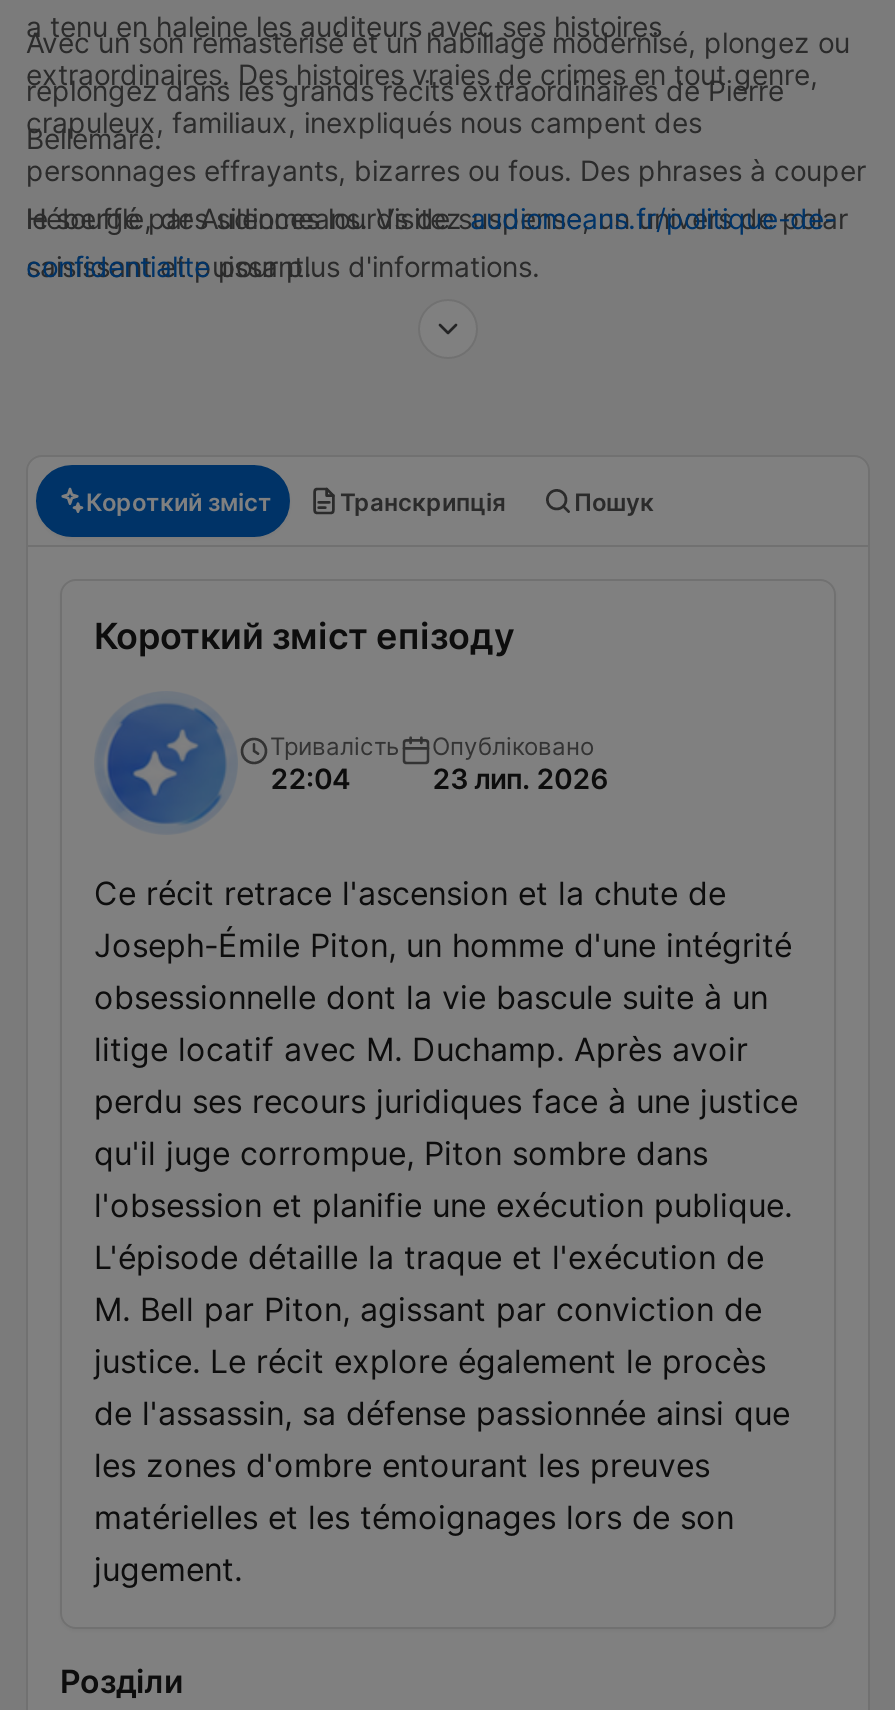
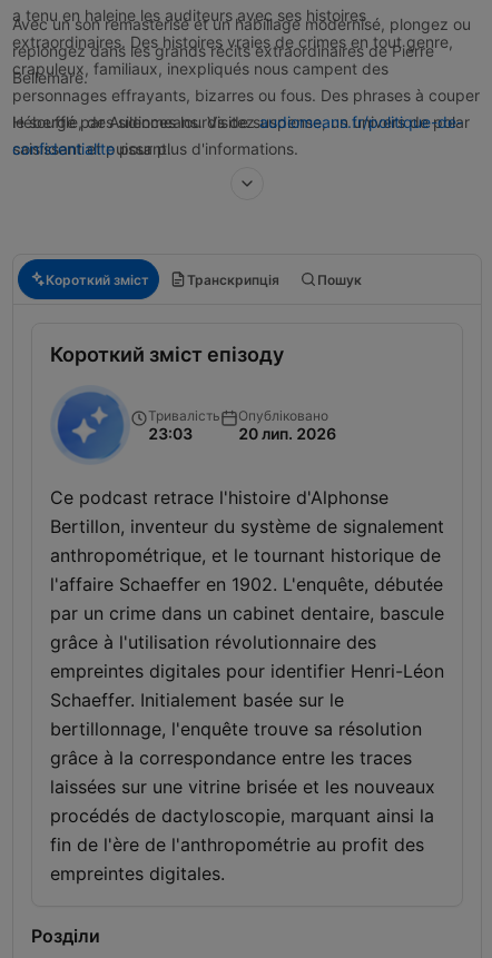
- 22:04
+ 23:03

- 23 лип. 2026
+ 20 лип. 2026

- Ce récit retrace l'ascension et la chute de
- Joseph-Émile Piton, un homme d'une intégrité
- obsessionnelle dont la vie bascule suite à un
- litige locatif avec M. Duchamp. Après avoir
- perdu ses recours juridiques face à une justice
- qu'il juge corrompue, Piton sombre dans
- l'obsession et planifie une exécution publique.
- L'épisode détaille la traque et l'exécution de
- M. Bell par Piton, agissant par conviction de
- justice. Le récit explore également le procès
- de l'assassin, sa défense passionnée ainsi que
- les zones d'ombre entourant les preuves
- matérielles et les témoignages lors de son
- jugement.
+ Ce podcast retrace l'histoire d'Alphonse
+ Bertillon, inventeur du système de signalement
+ anthropométrique, et le tournant historique de
+ l'affaire Schaeffer en 1902. L'enquête, débutée
+ par un crime dans un cabinet dentaire, bascule
+ grâce à l'utilisation révolutionnaire des
+ empreintes digitales pour identifier Henri-Léon
+ Schaeffer. Initialement basée sur le
+ bertillonnage, l'enquête trouve sa résolution
+ grâce à la correspondance entre les traces
+ laissées sur une vitrine brisée et les nouveaux
+ procédés de dactyloscopie, marquant ainsi la
+ fin de l'ère de l'anthropométrie au profit des
+ empreintes digitales.
